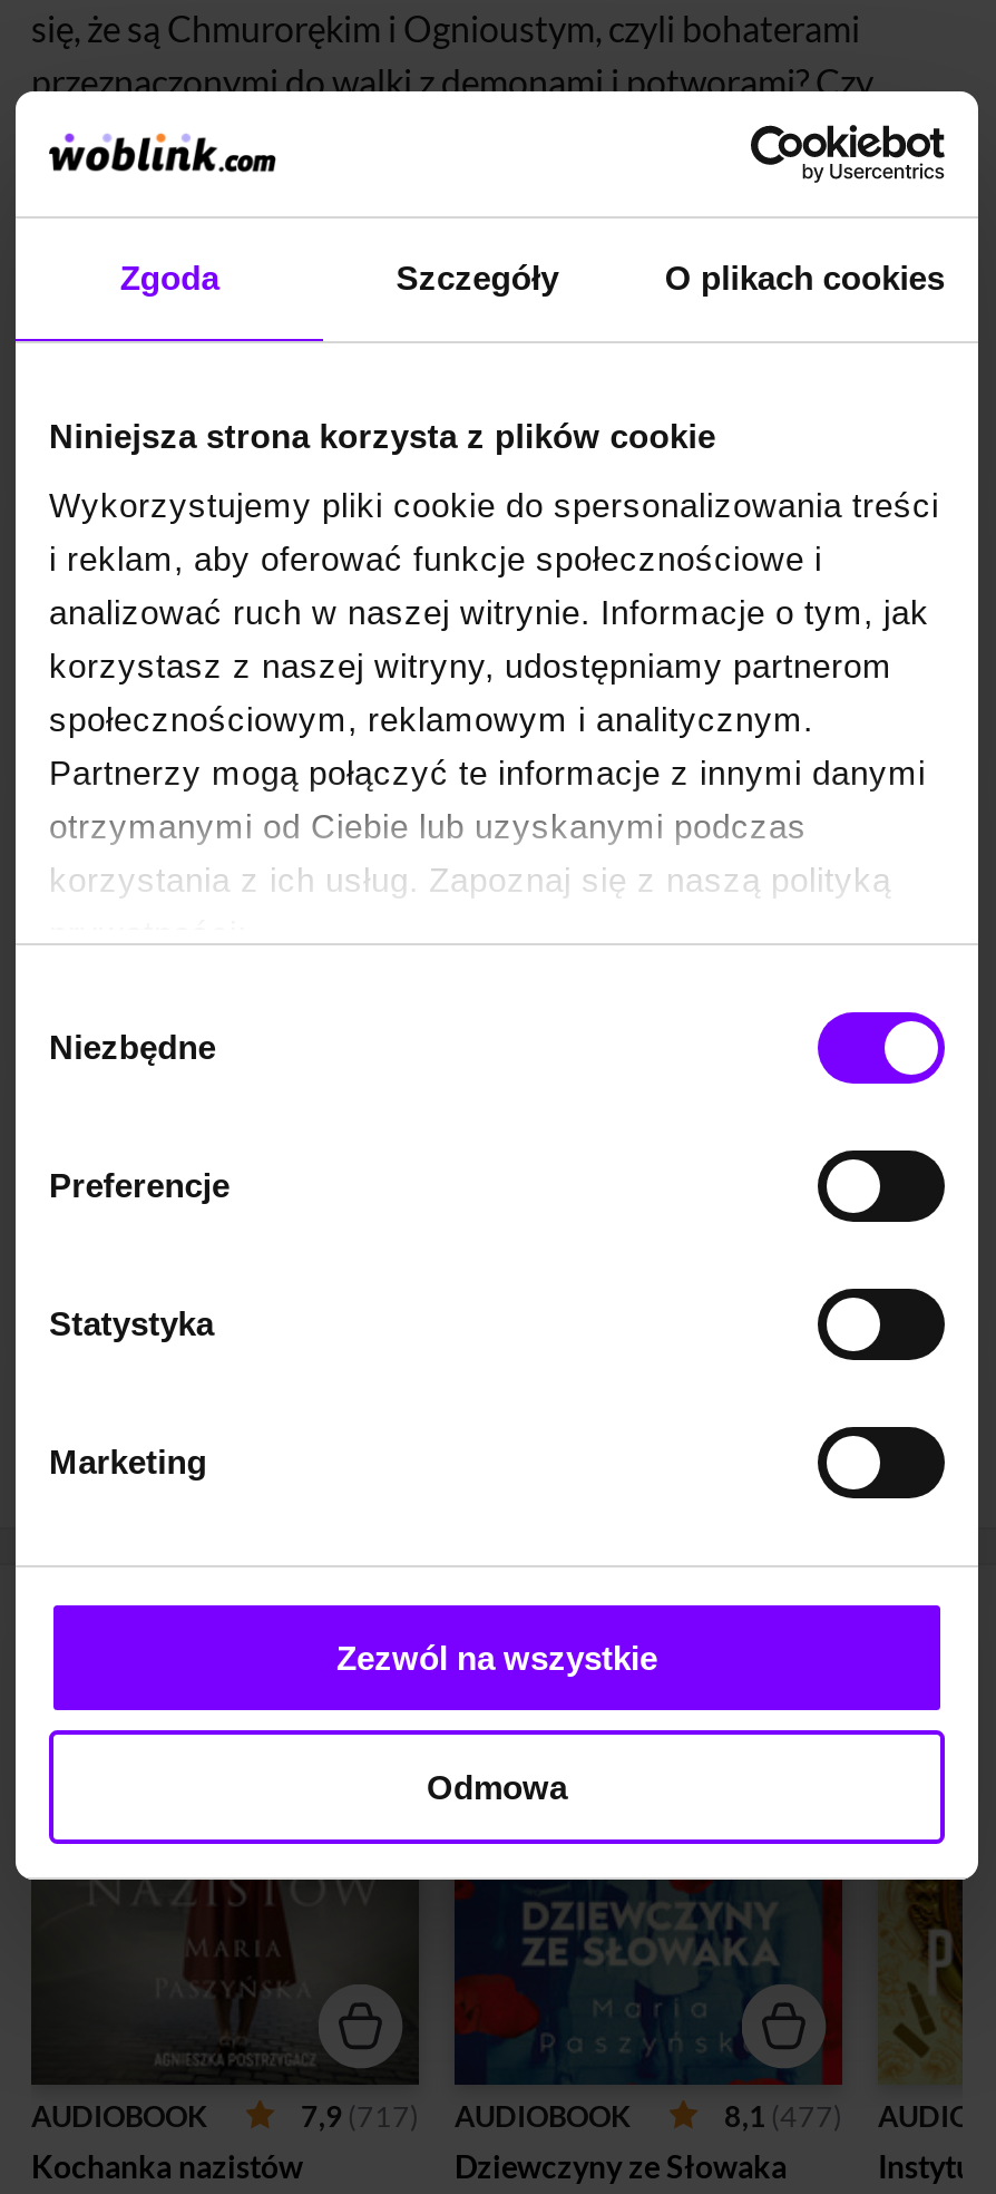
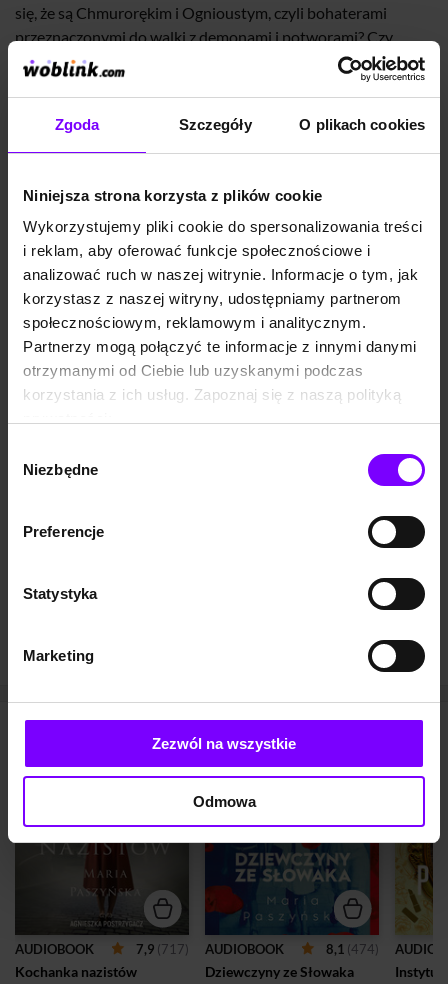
- 8,1 (477)
+ 8,1 (474)
